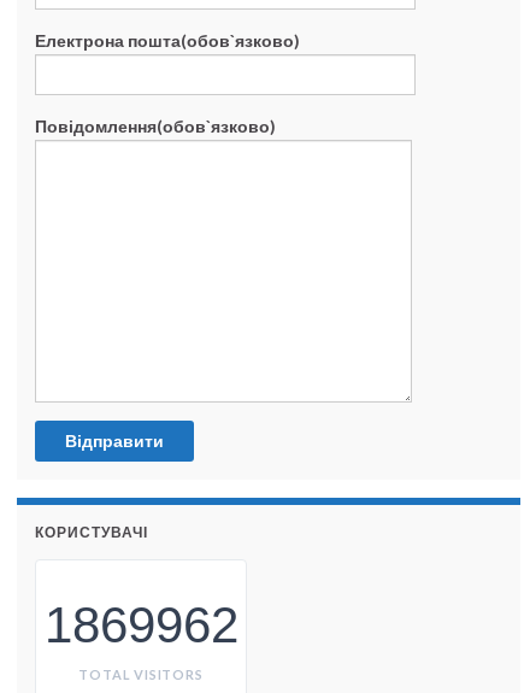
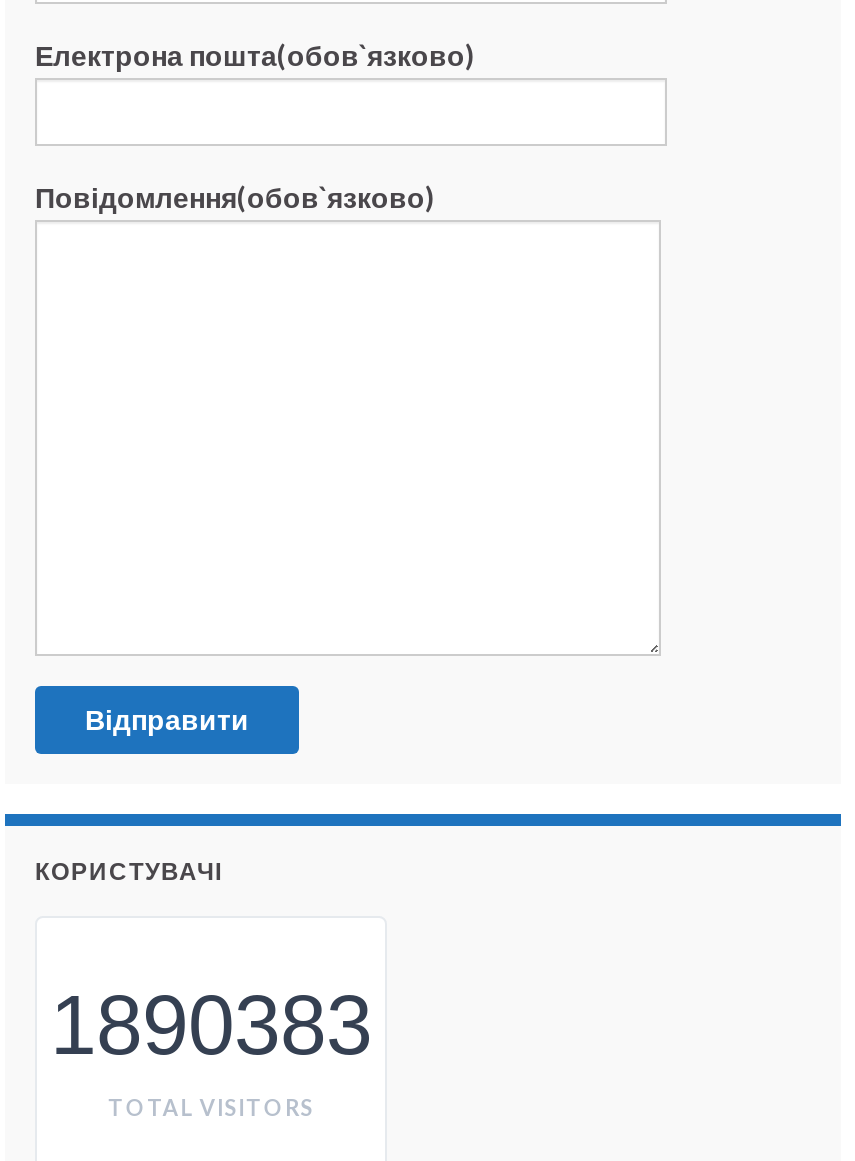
- 1869962
+ 1890383
